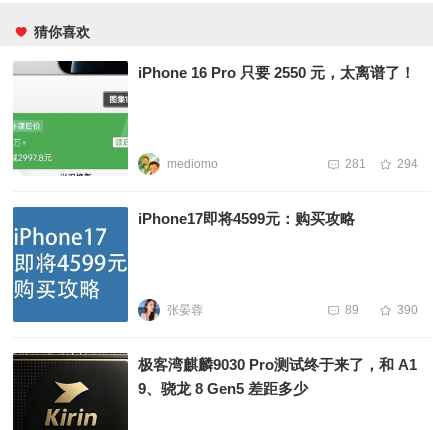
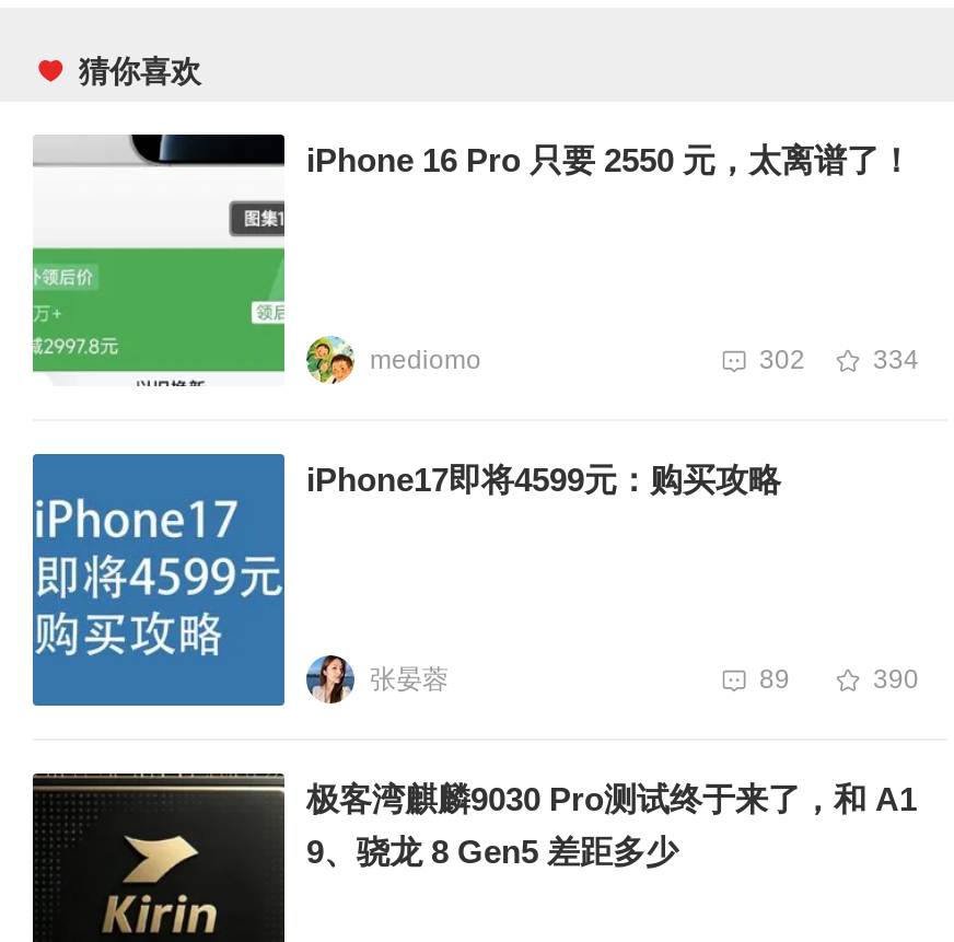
- 281
+ 302

- 294
+ 334
